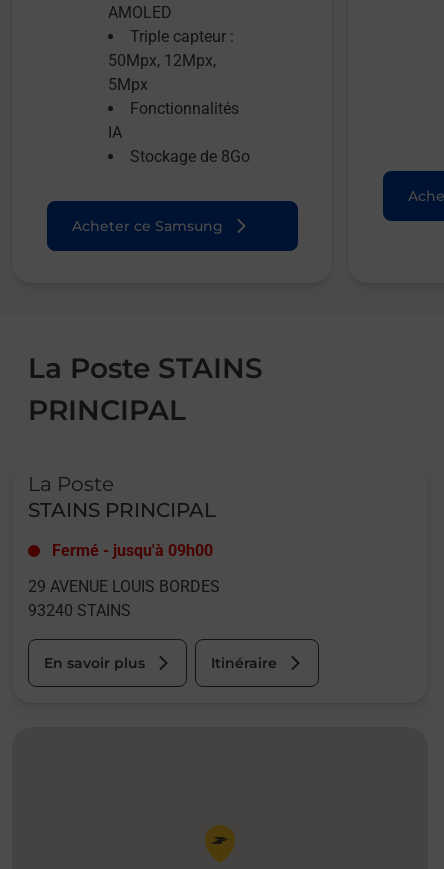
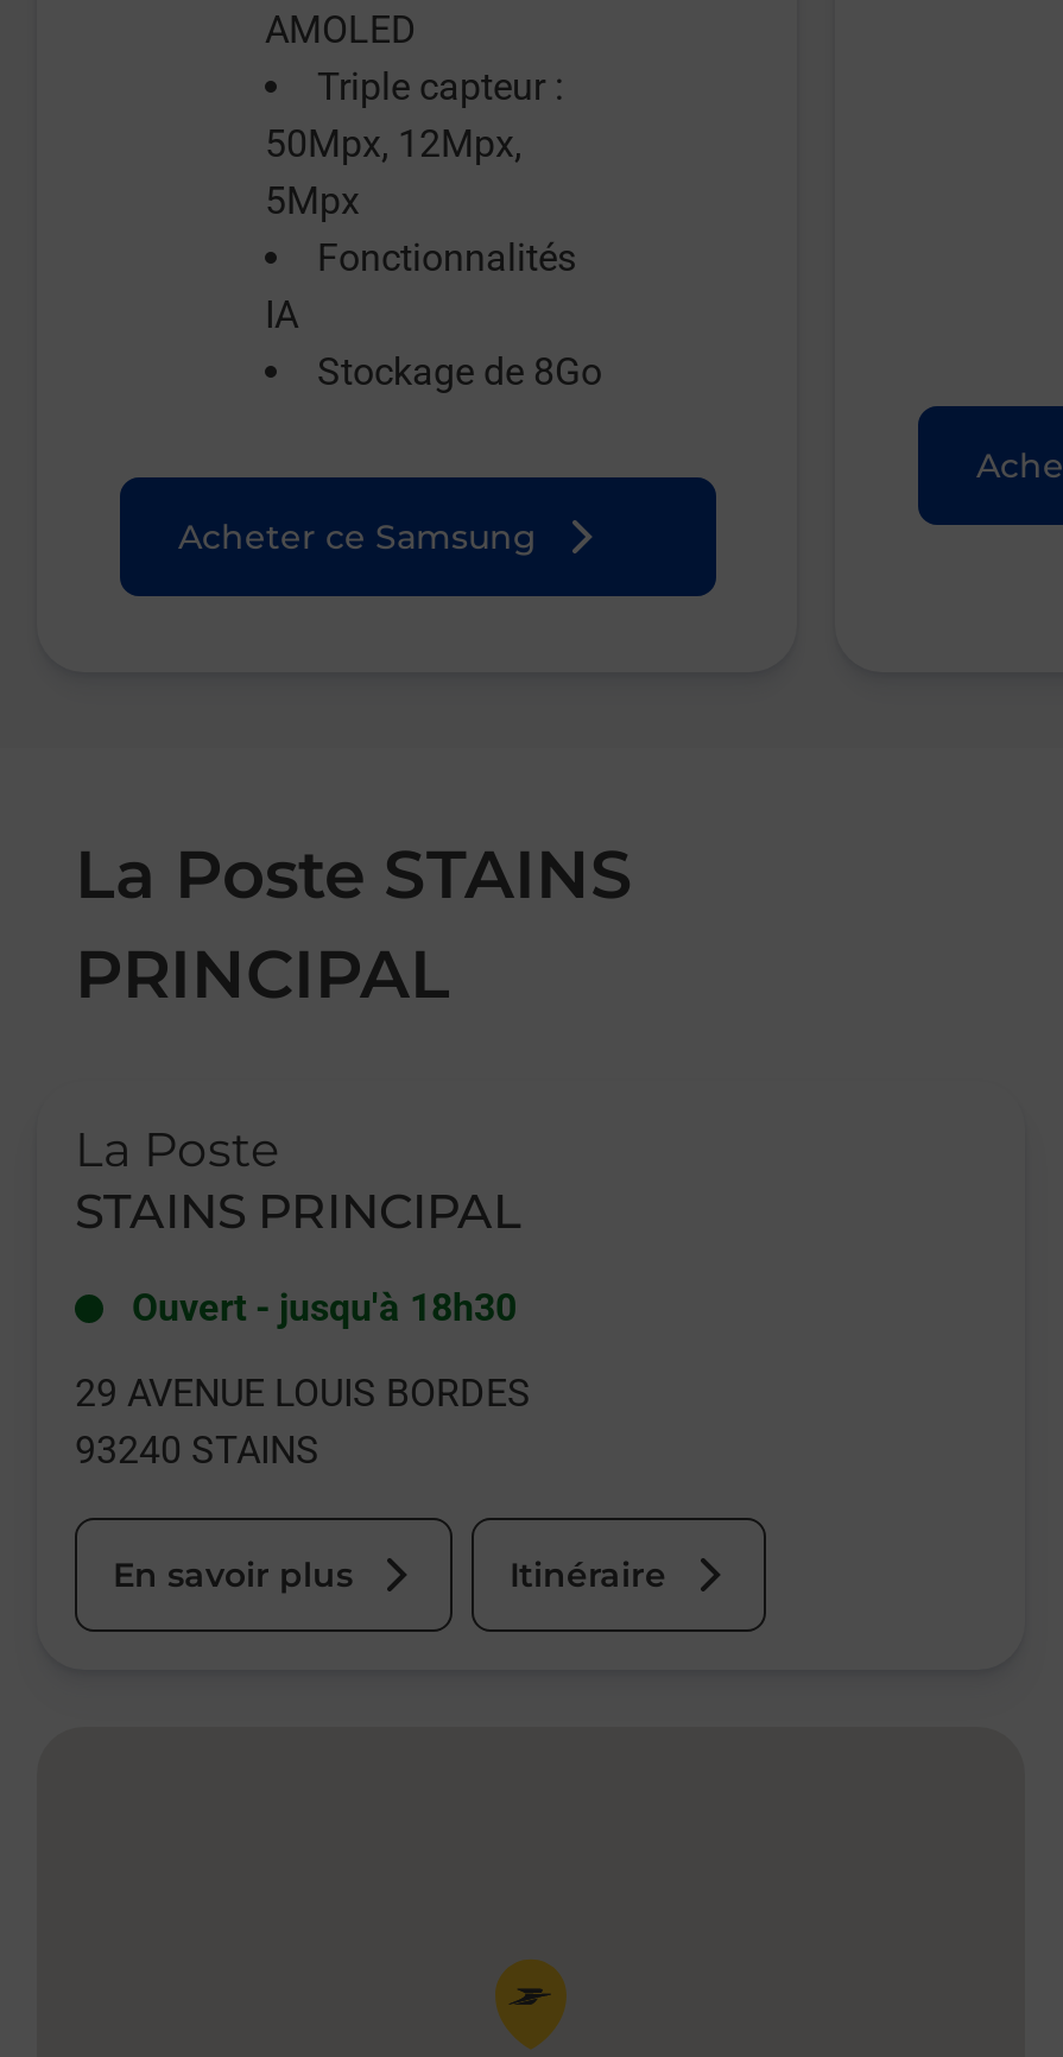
- Fermé - jusqu'à 09h00
+ Ouvert - jusqu'à 18h30
